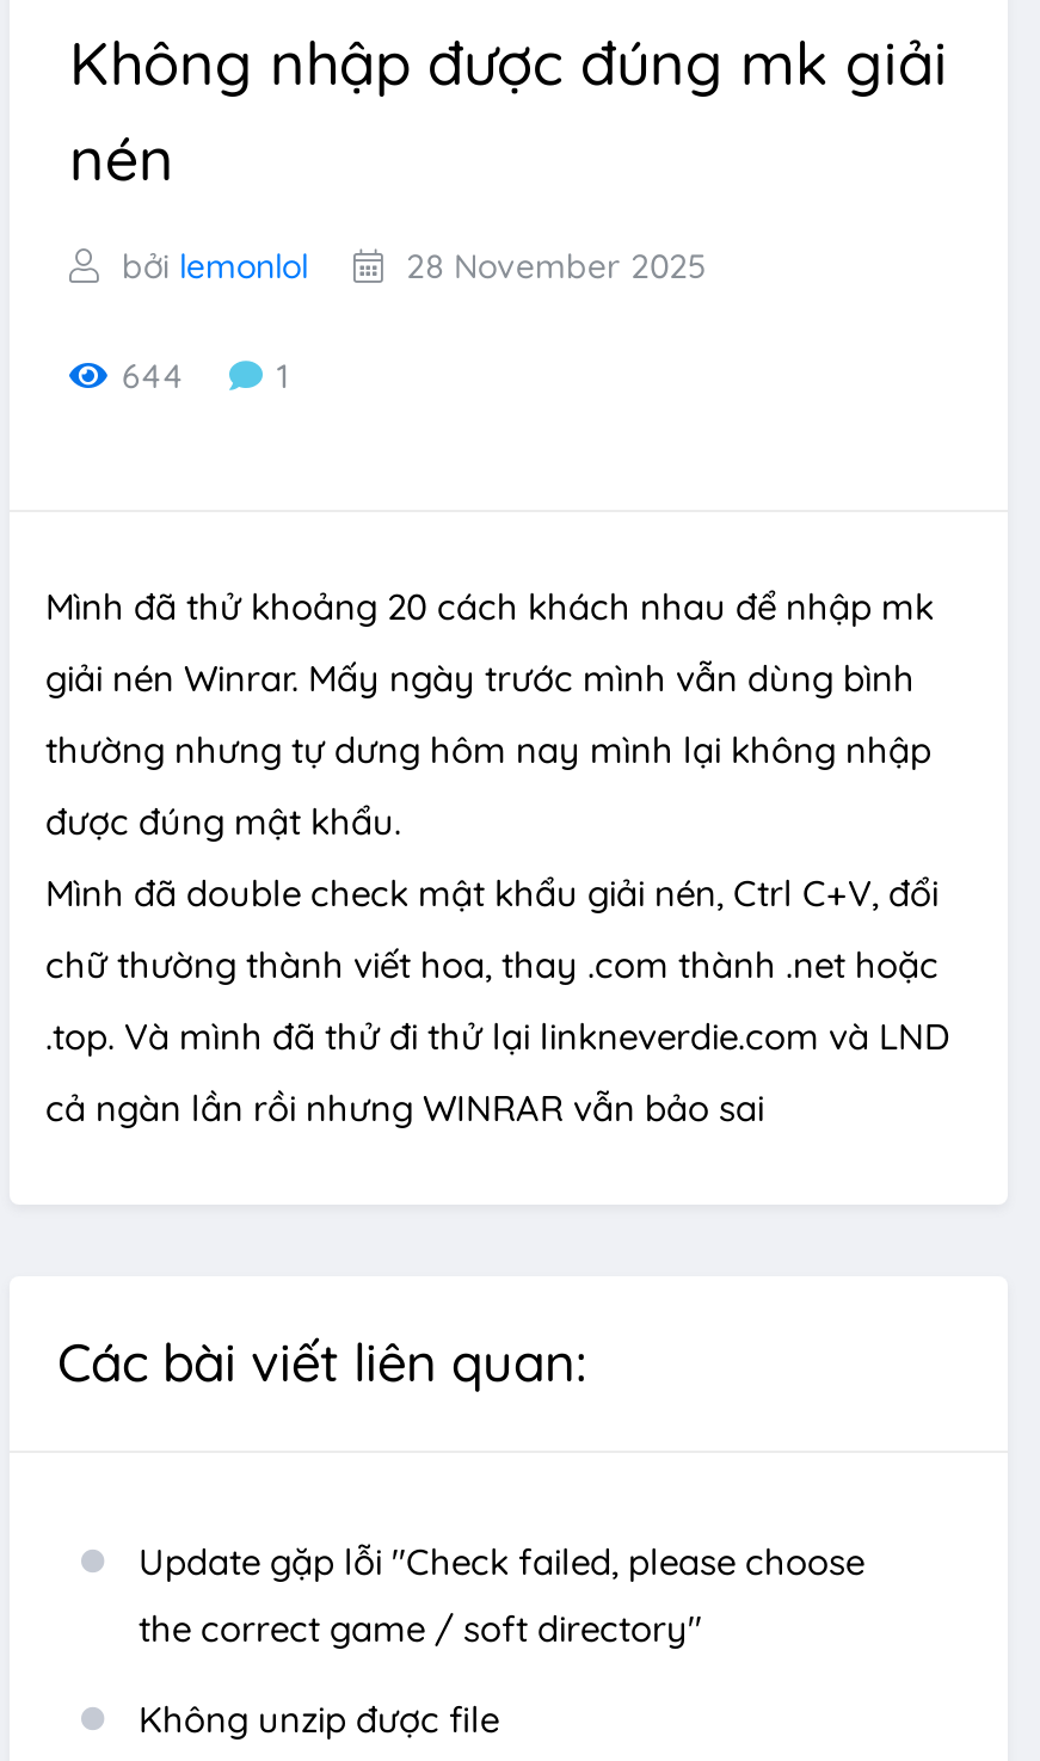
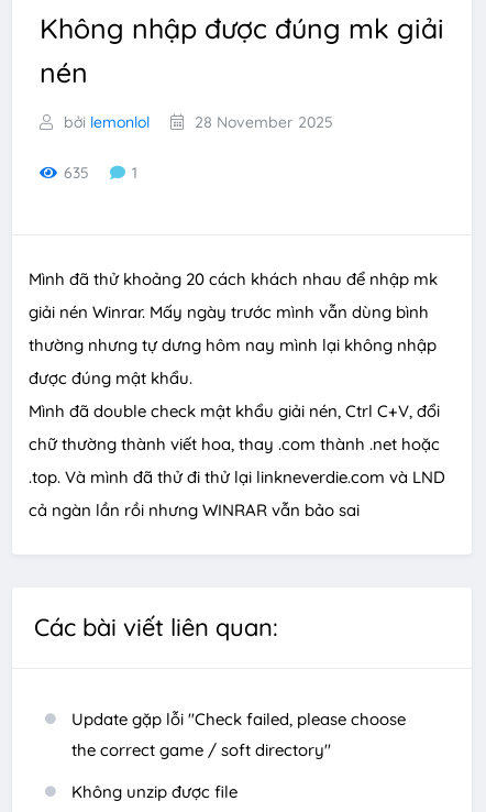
- 644
+ 635
